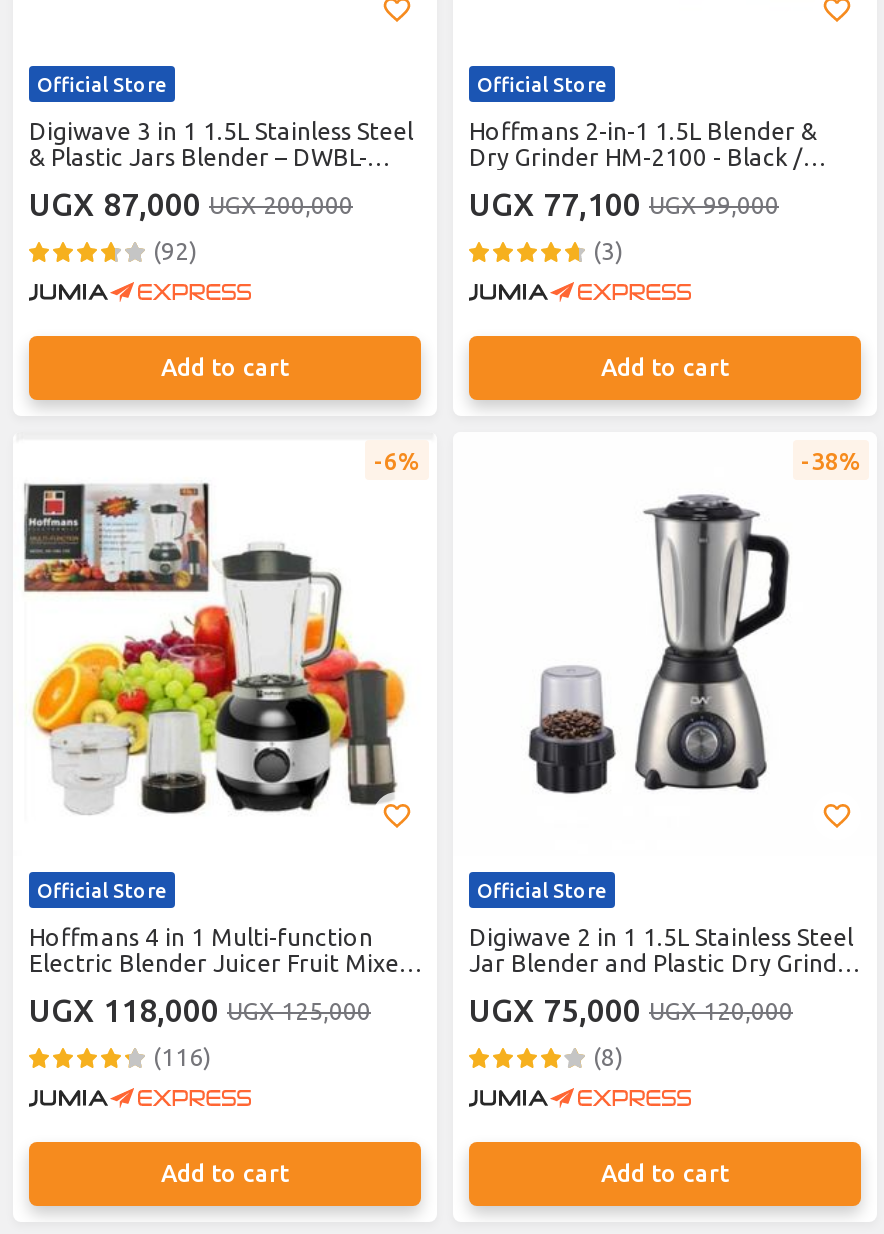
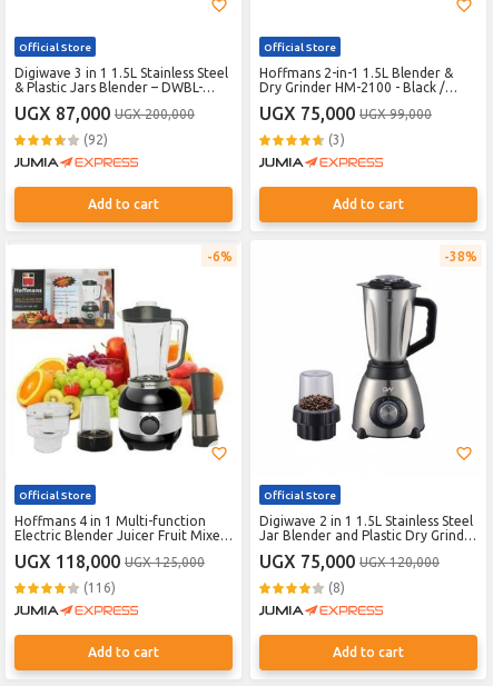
- UGX 77,100
+ UGX 75,000
